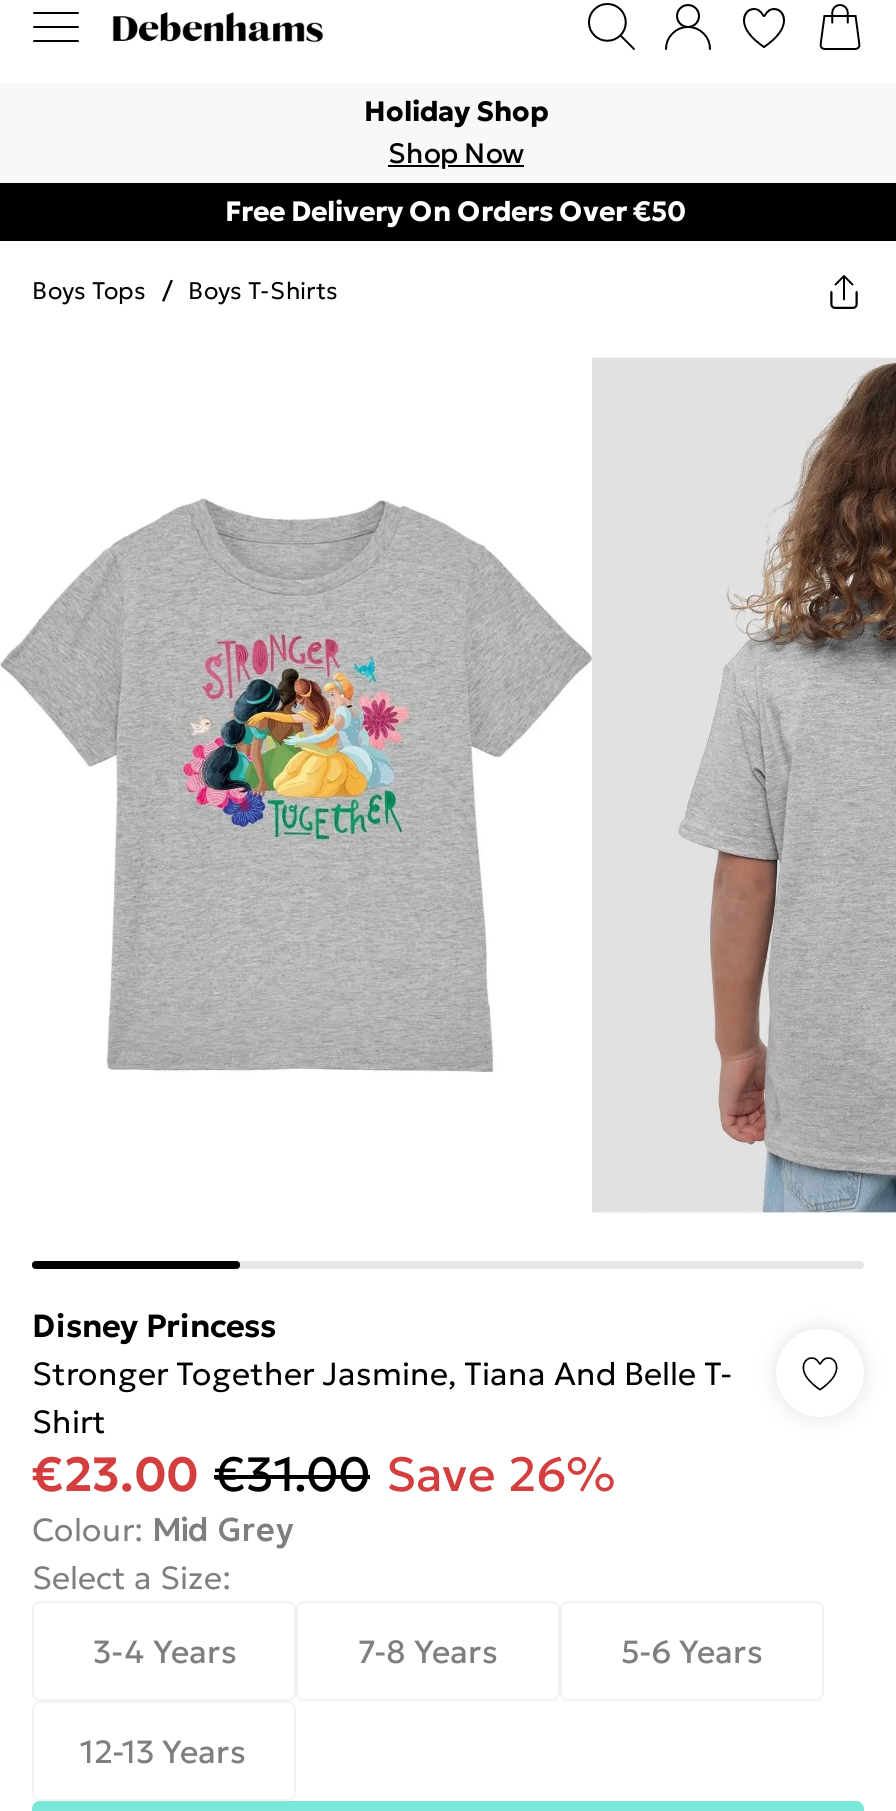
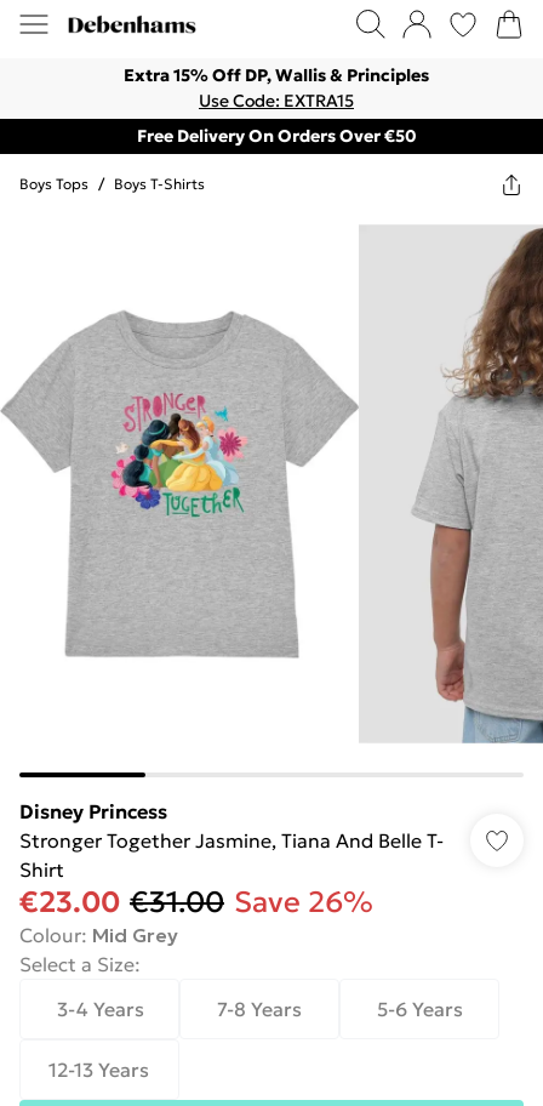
- Holiday Shop
- Shop Now
+ Extra 15% Off DP, Wallis & Principles
+ Use Code: EXTRA15
